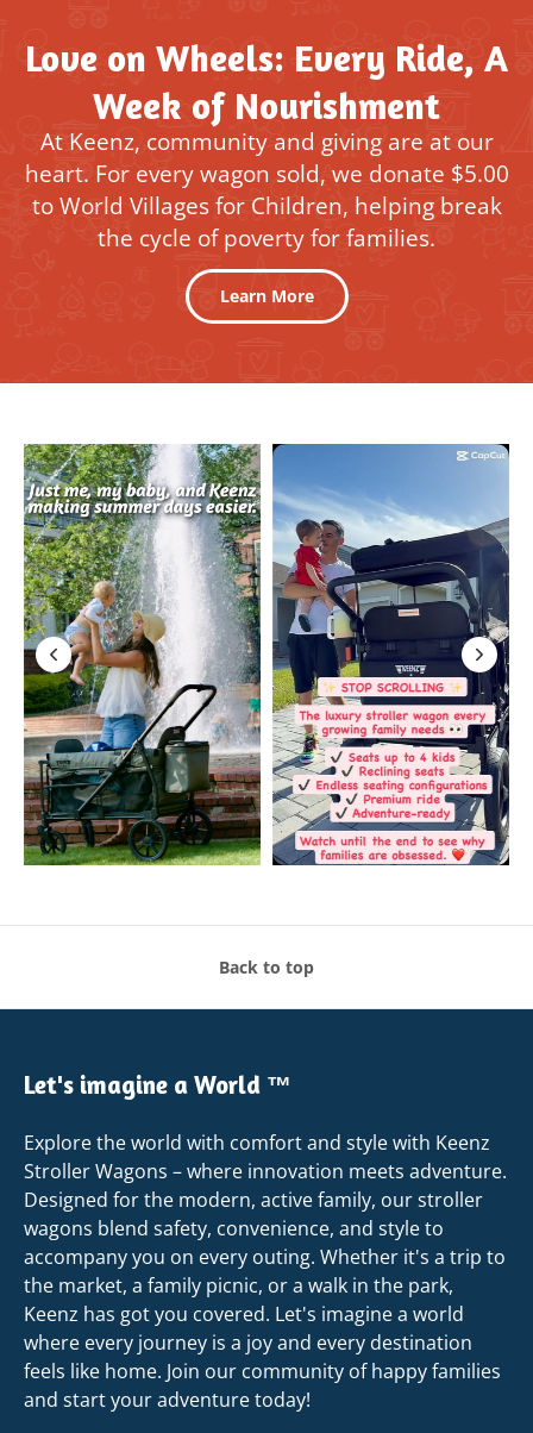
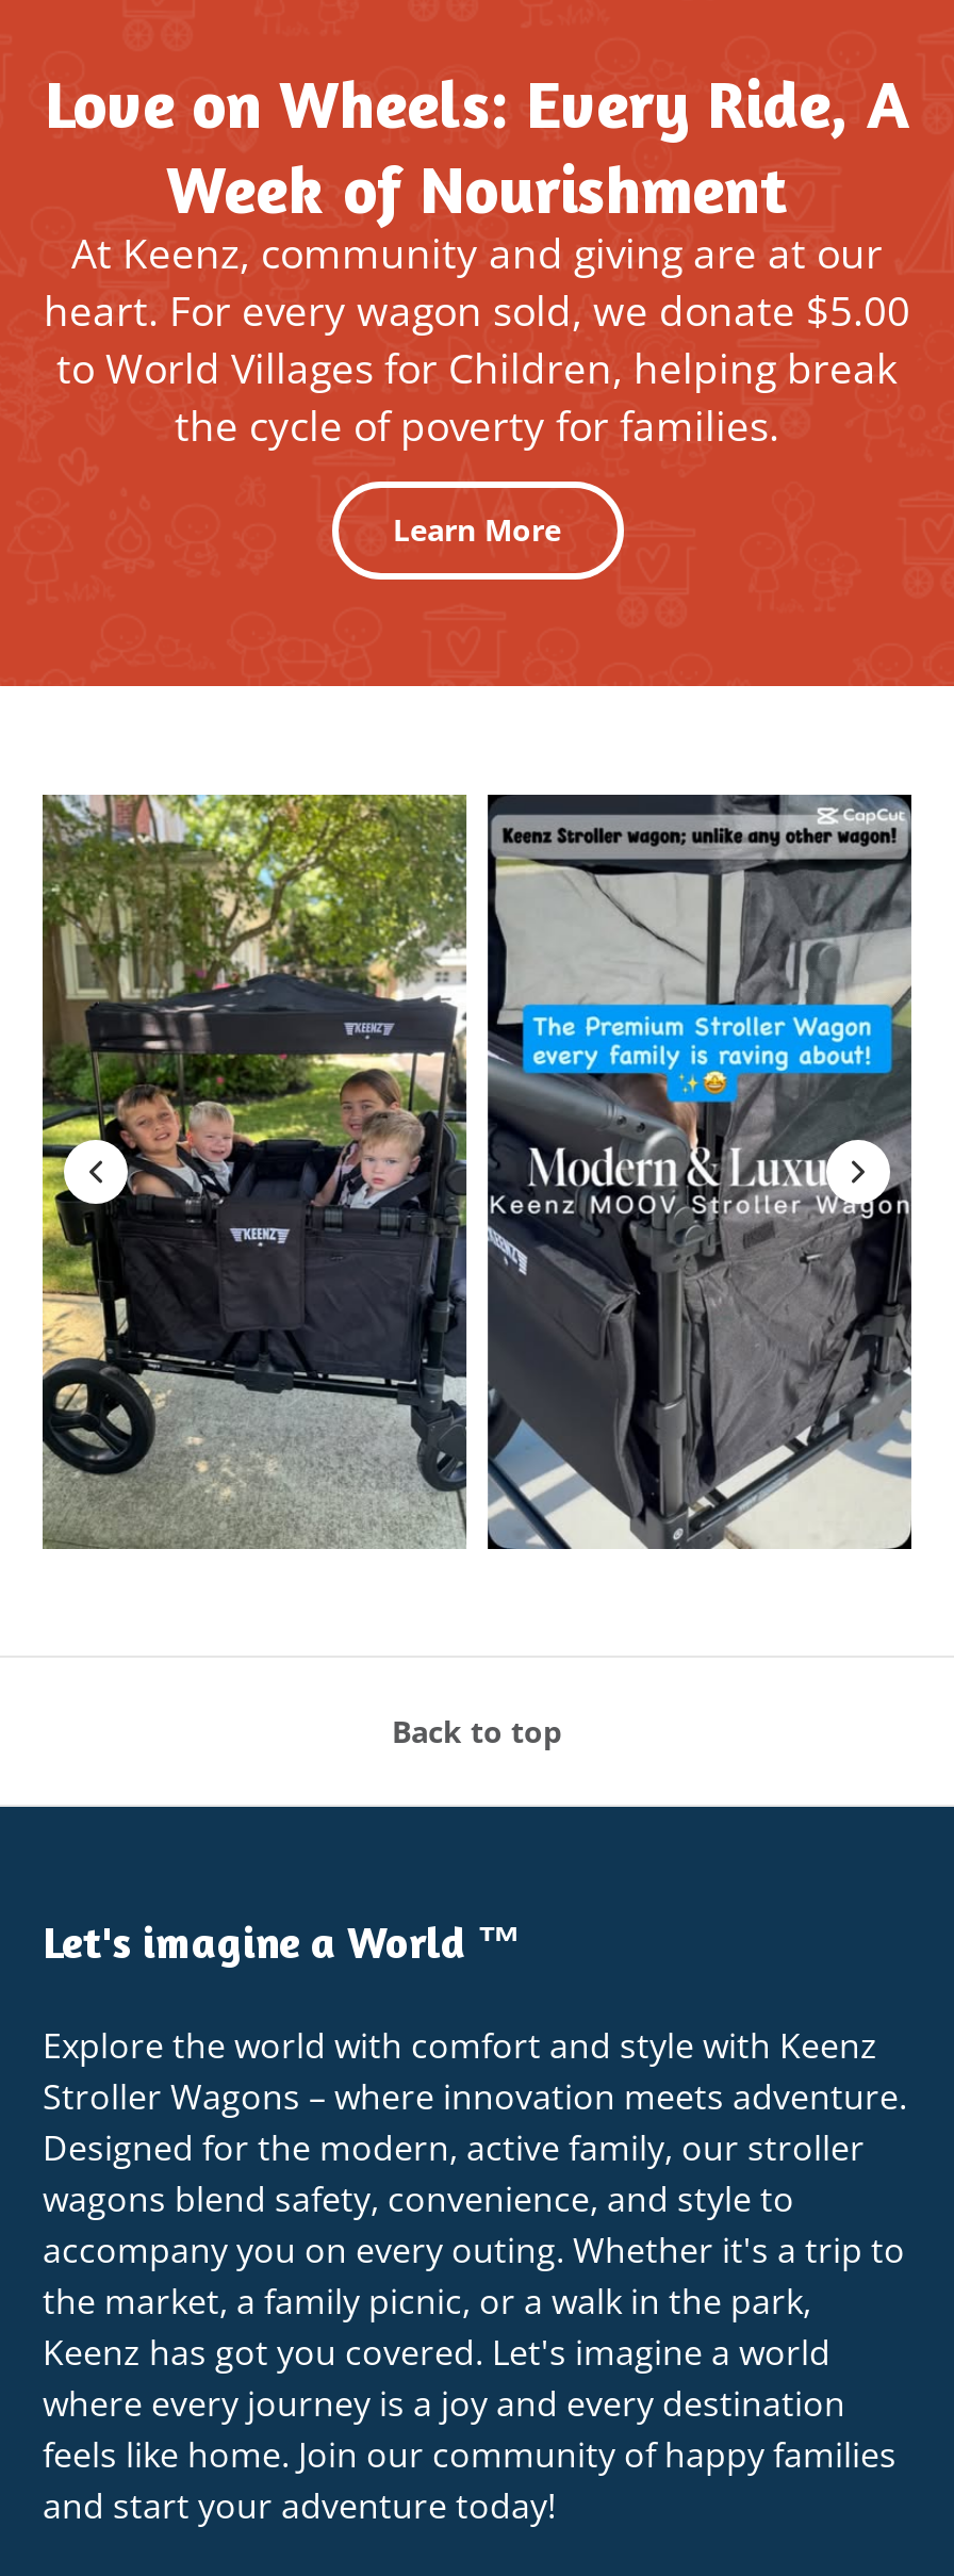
- [image]
+ [image]

- [image]
+ [image]
